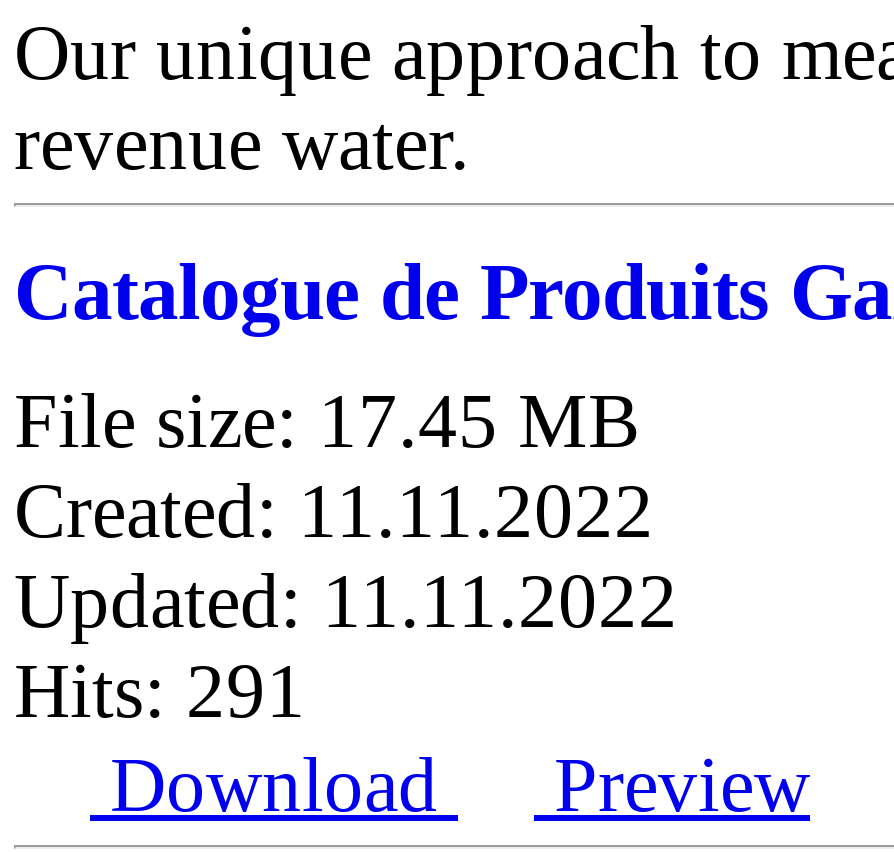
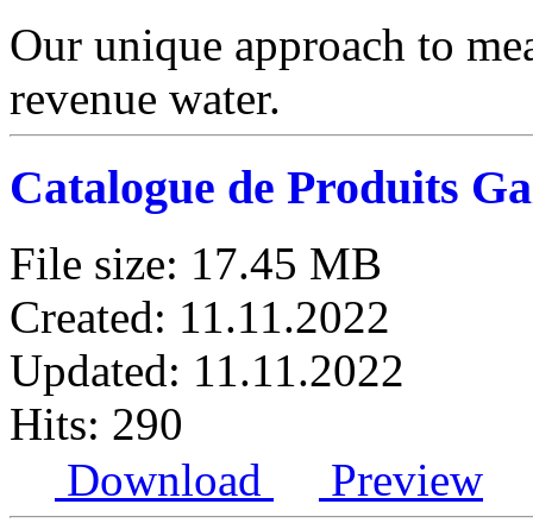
- Hits: 291
+ Hits: 290
